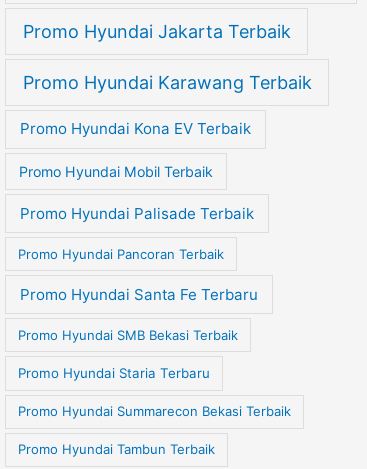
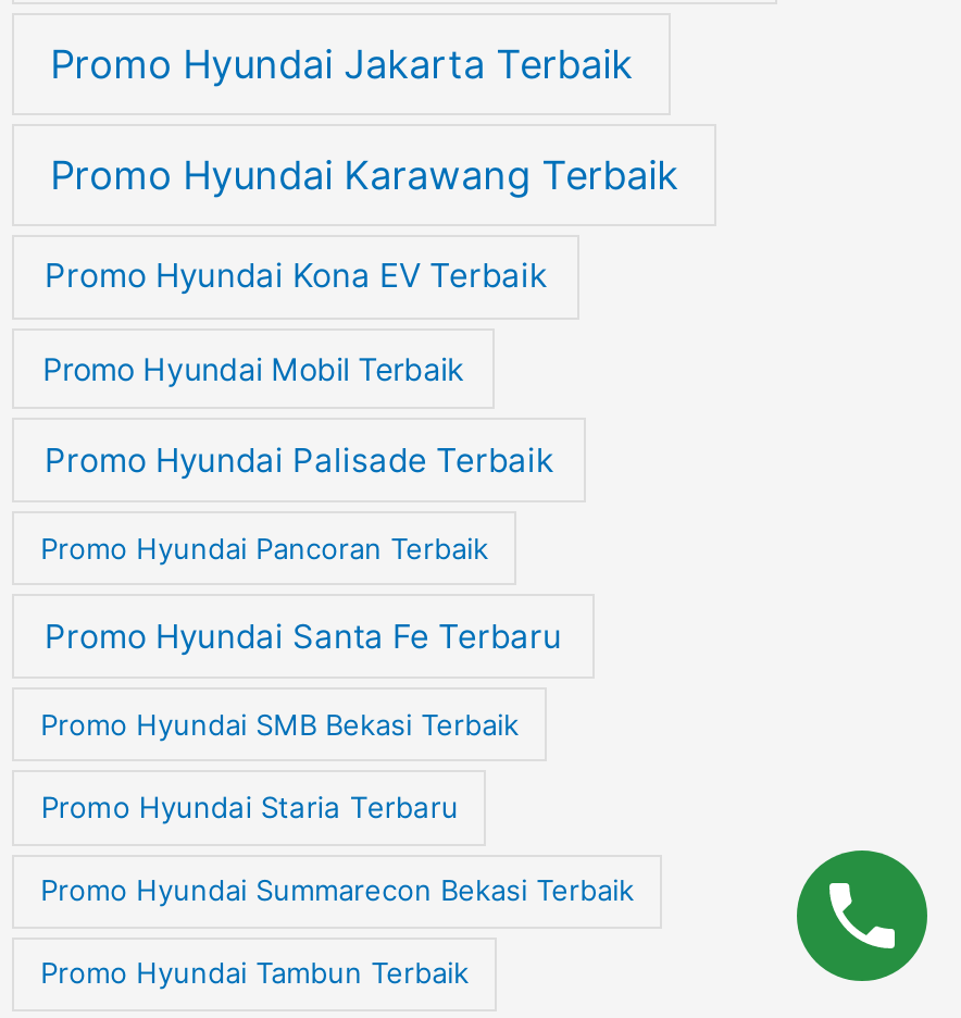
+ [image]
